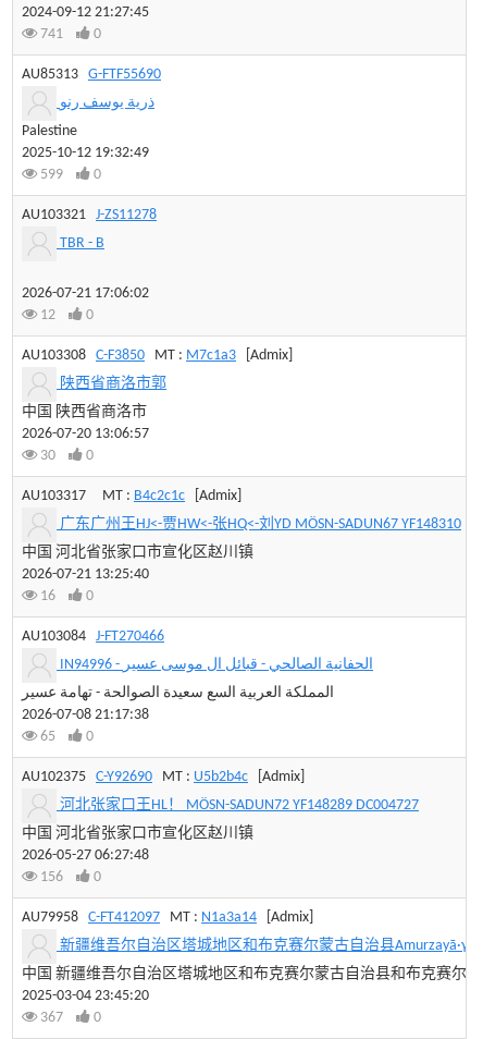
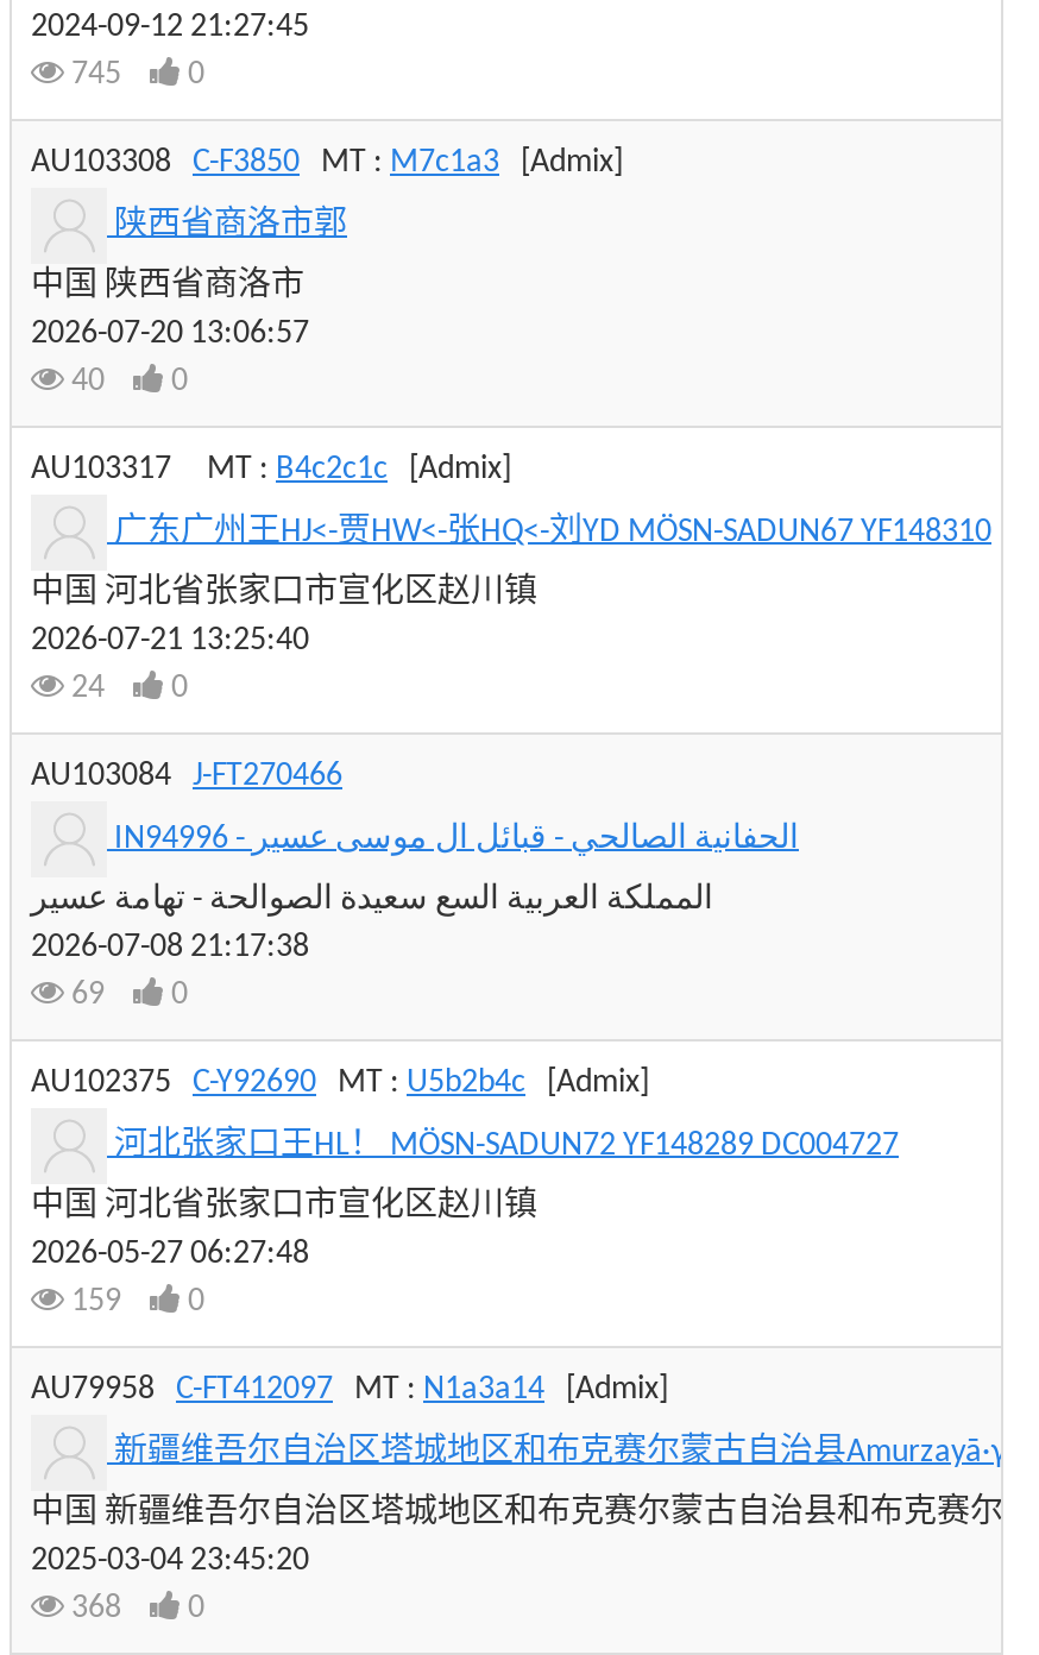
- 741
- 0
- AU85313 G-FTF55690
- ذرية يوسف رنو
- Palestine
- 2025-10-12 19:32:49
- 599
- 0
- AU103321 J-ZS11278
- TBR - B
- 2026-07-21 17:06:02
- 12
+ 745

- 30 0
+ 40 0

- 16 0
+ 24 0

- 65 0
+ 69 0

- 156 0
+ 159 0

- 367 0
+ 368 0
